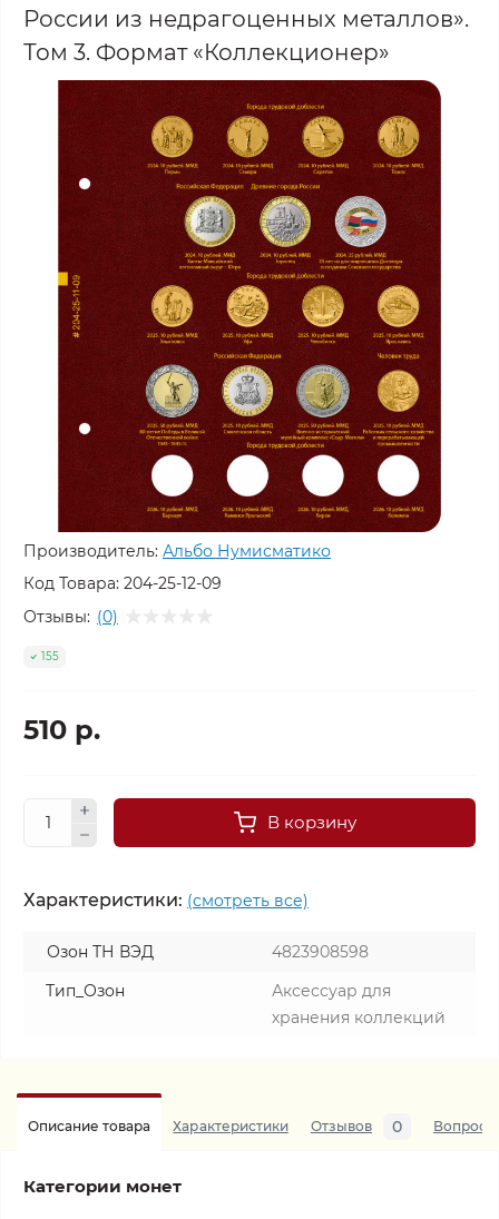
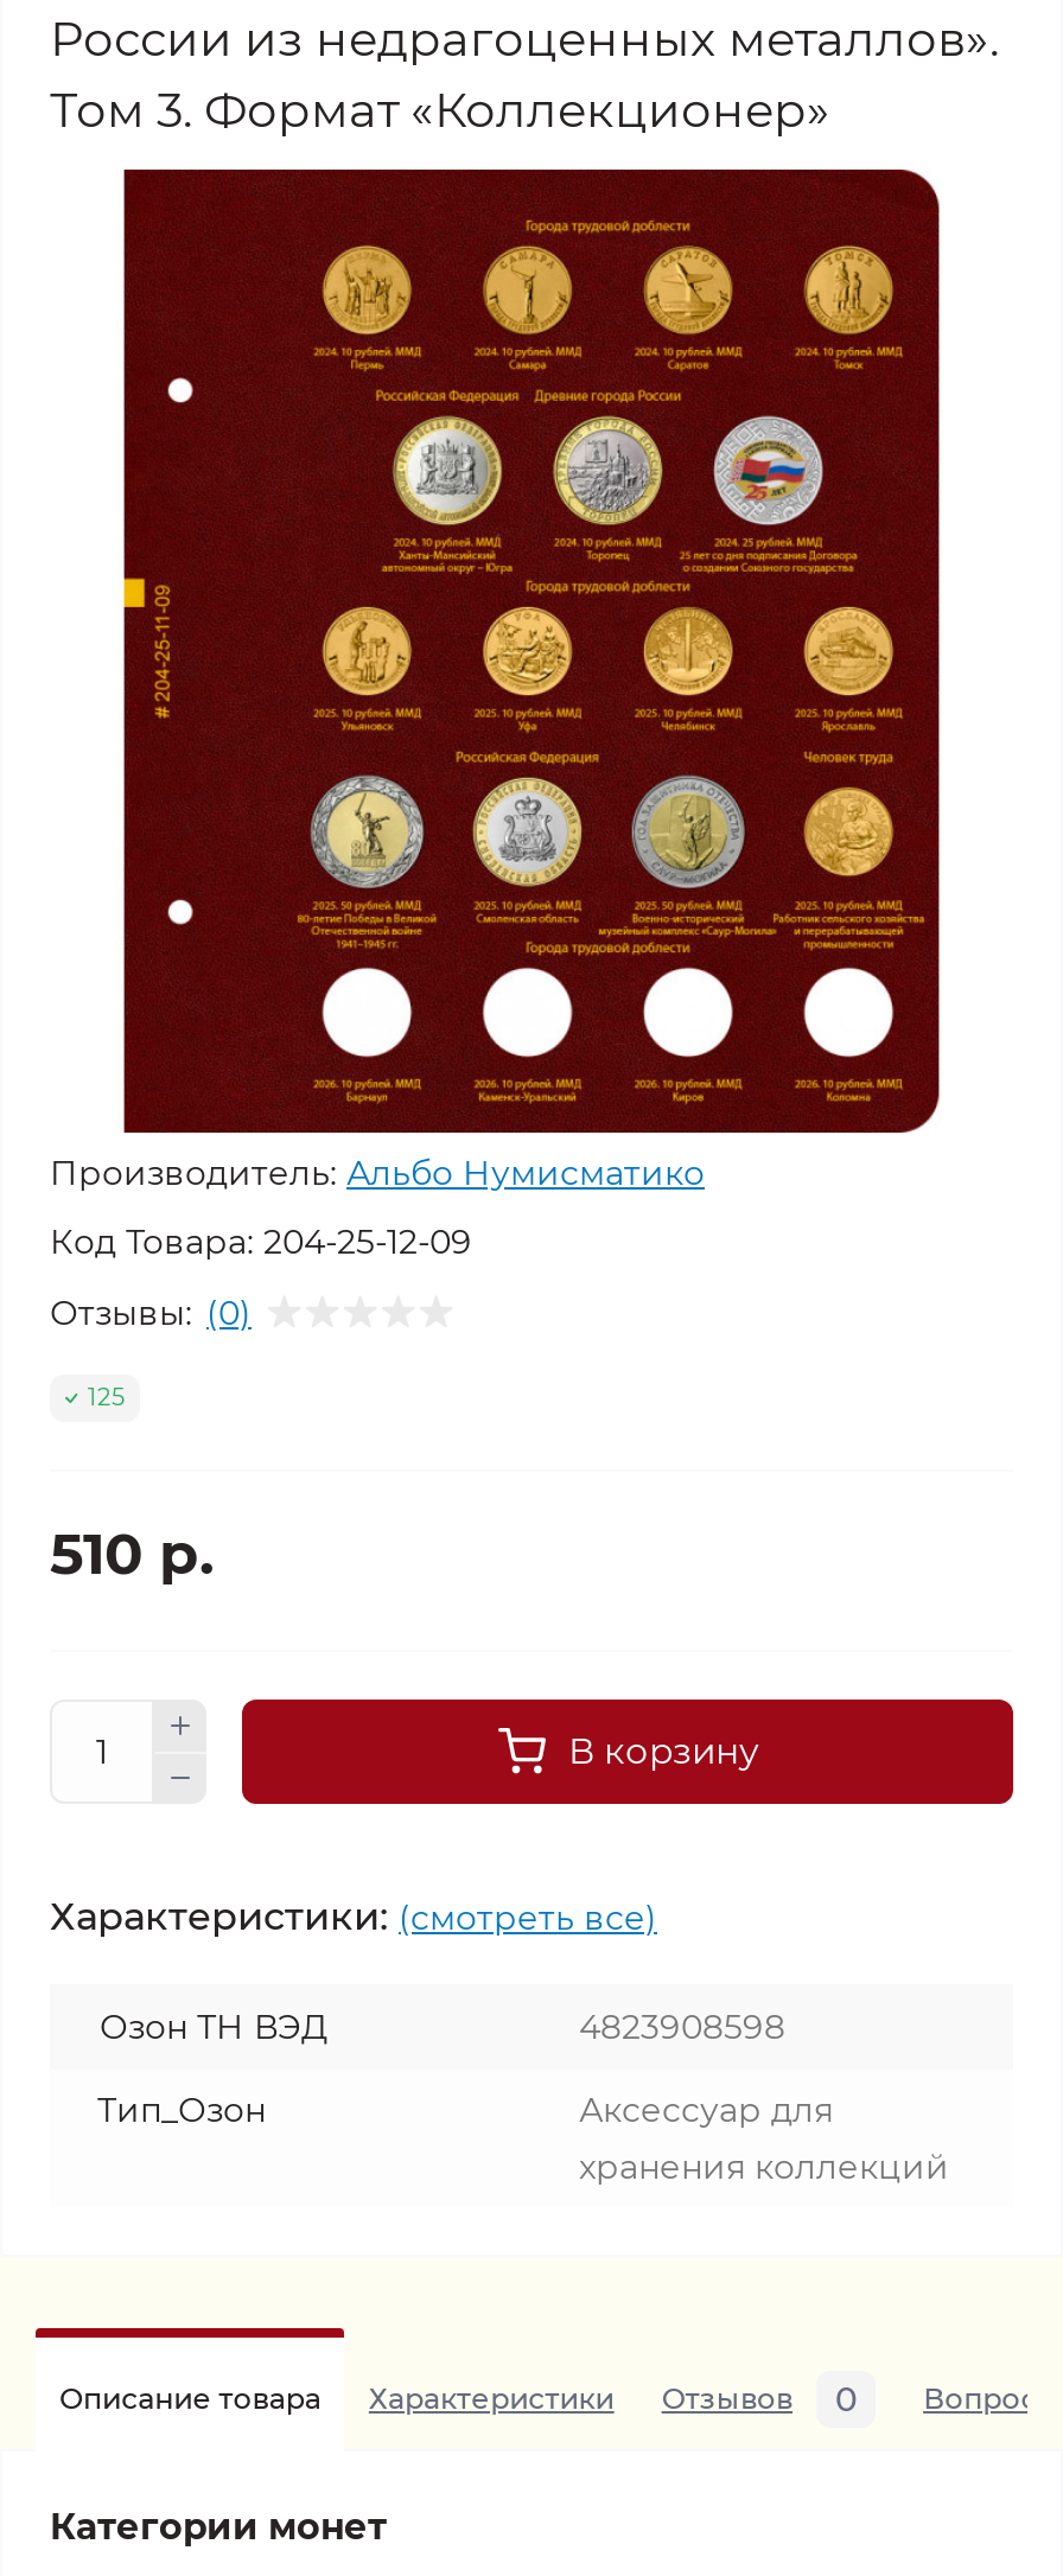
- 155
+ 125
